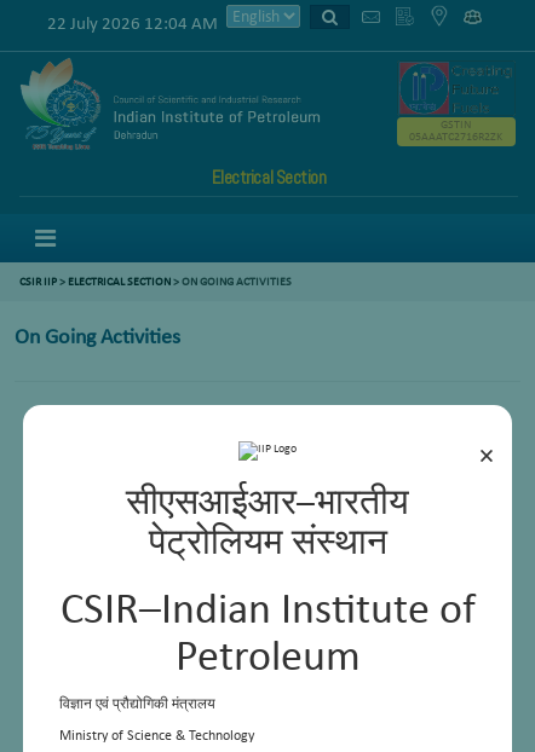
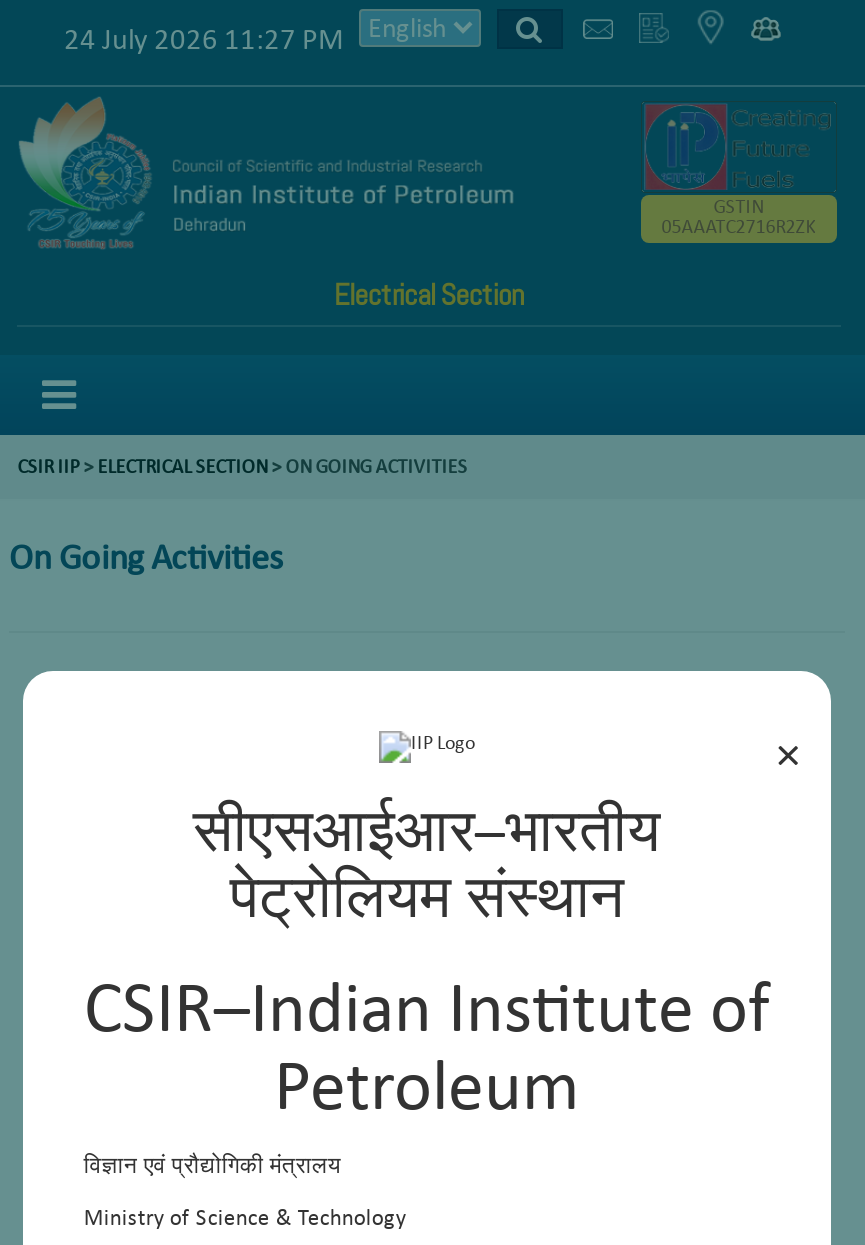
- 22 July 2026 12:04 AM
+ 24 July 2026 11:27 PM
